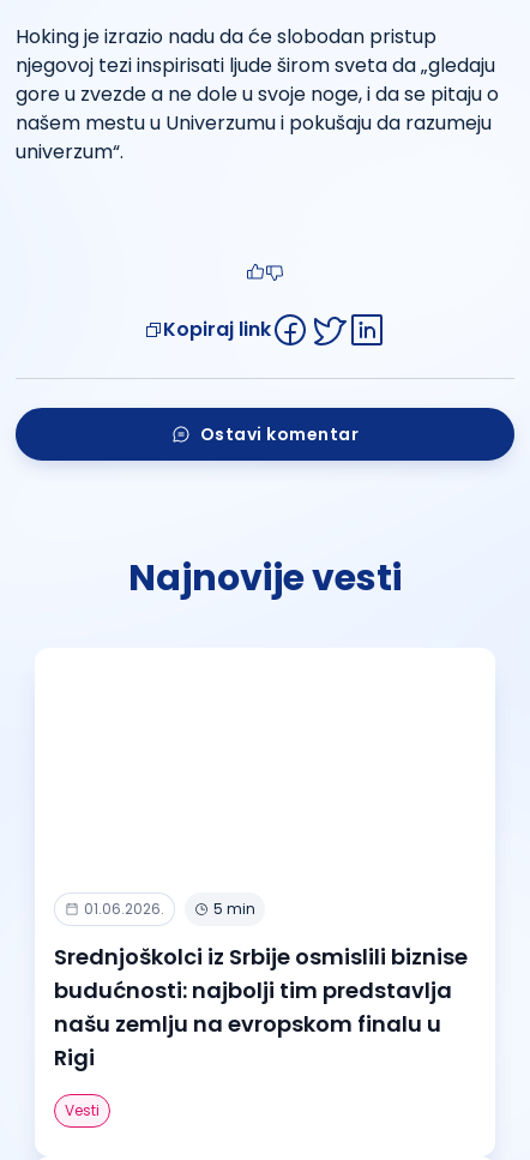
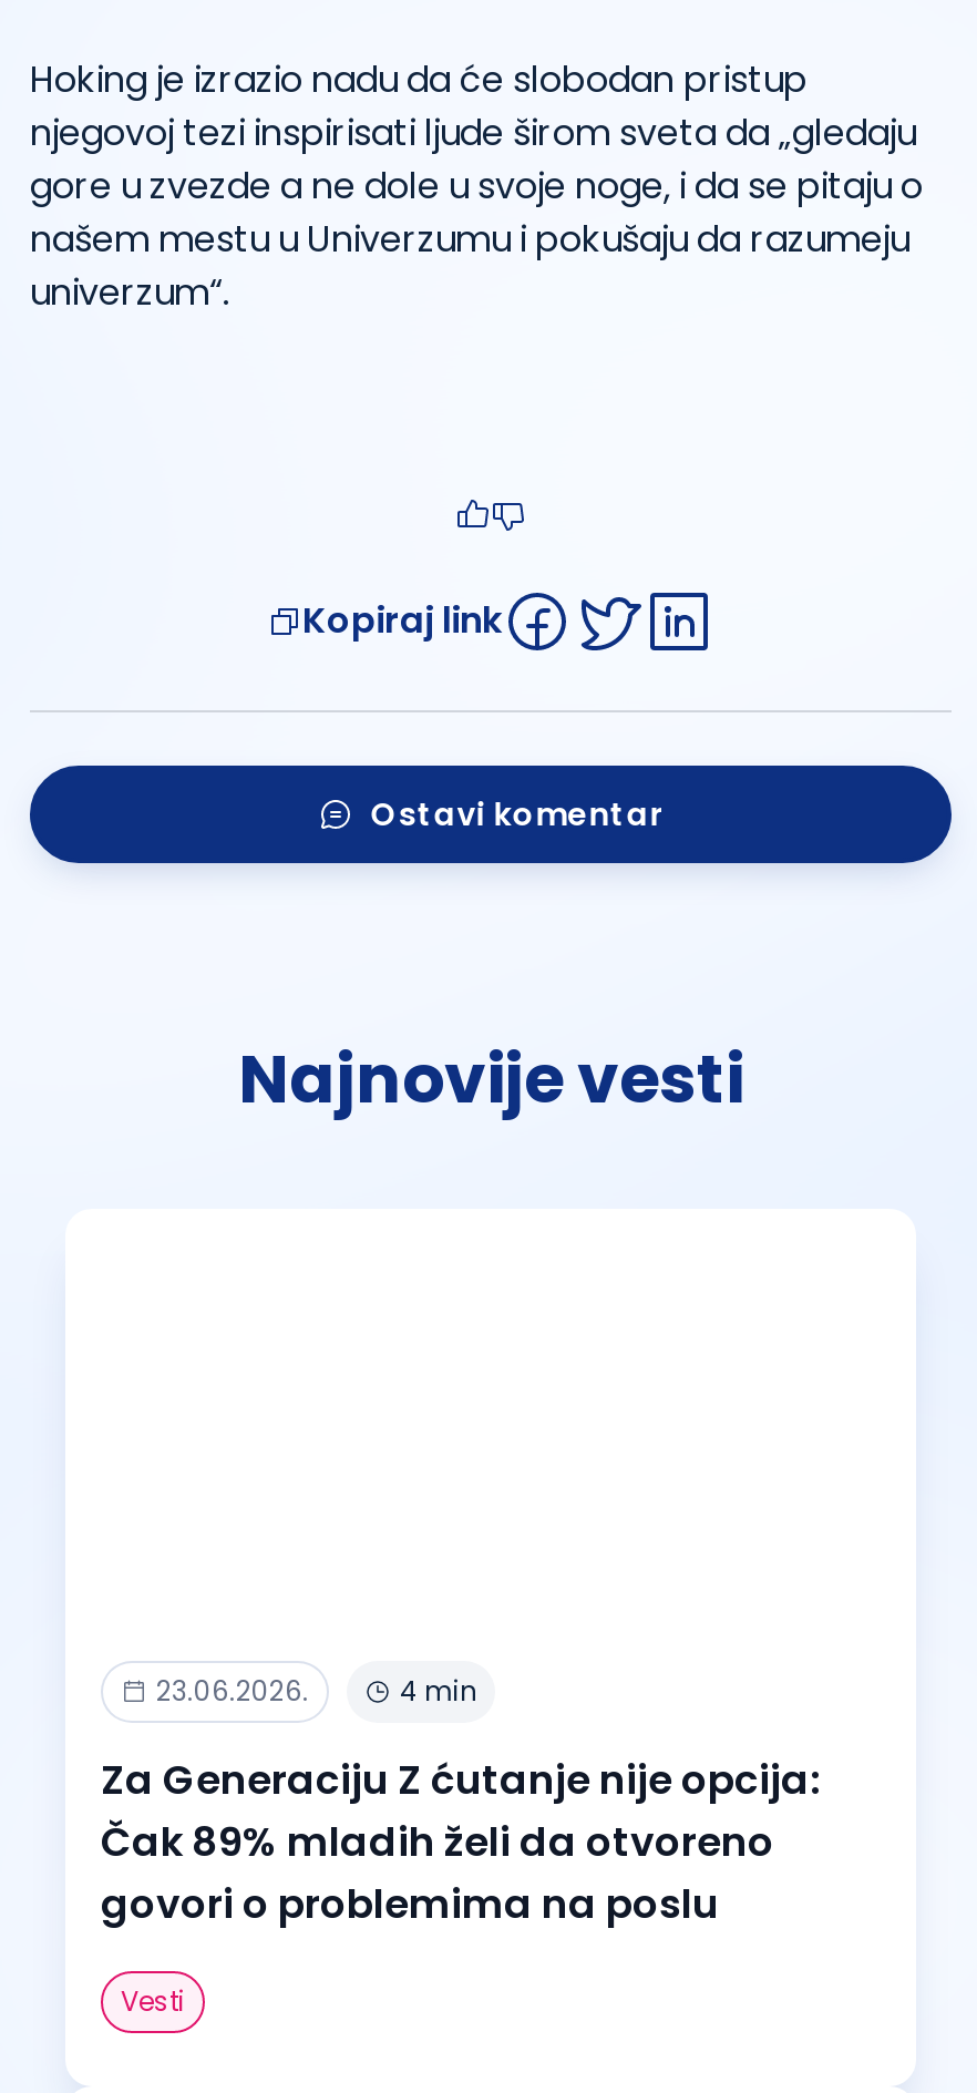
- 01.06.2026.
- 5 min
+ 23.06.2026.
+ 4 min

- Srednjoškolci iz Srbije osmislili biznise
- budućnosti: najbolji tim predstavlja
- našu zemlju na evropskom finalu u
- Rigi
+ Za Generaciju Z ćutanje nije opcija:
+ Čak 89% mladih želi da otvoreno
+ govori o problemima na poslu
